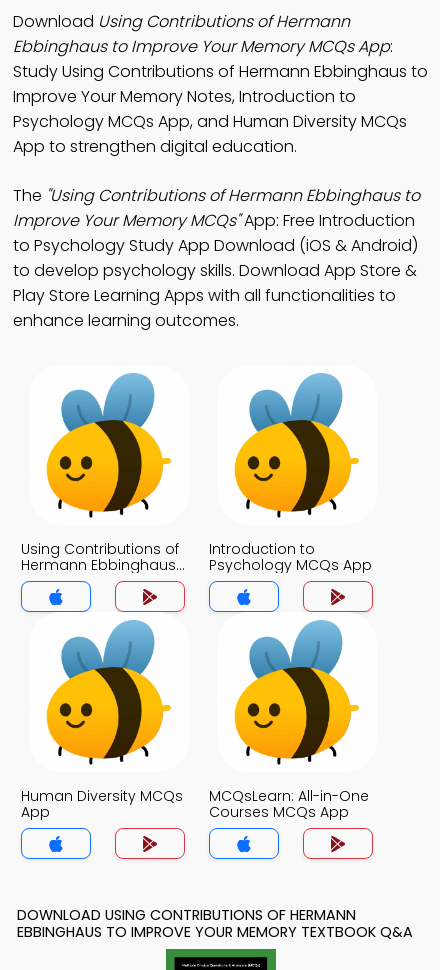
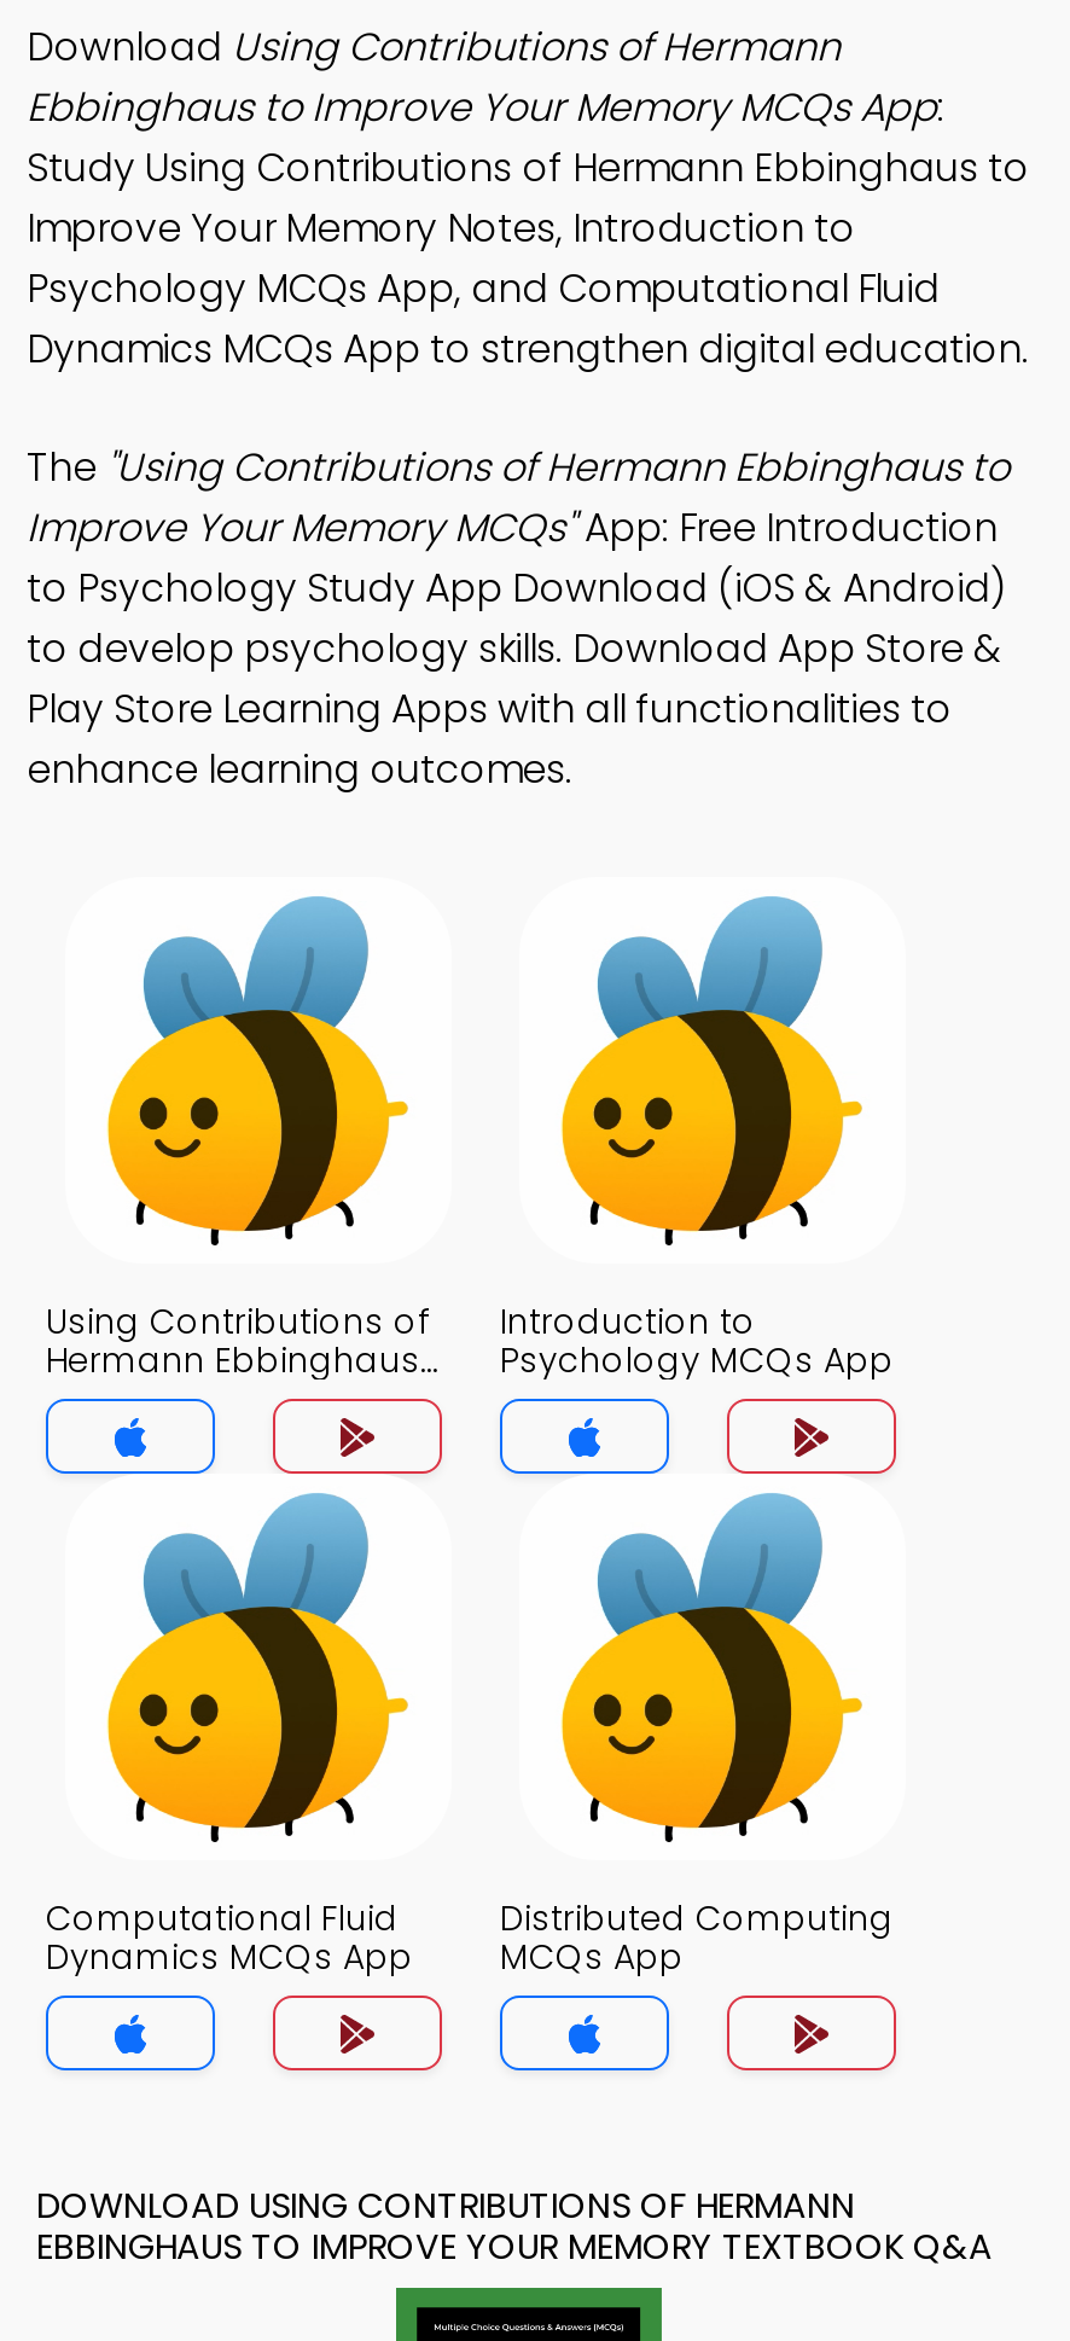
- Psychology MCQs App, and Human Diversity MCQs
- App to strengthen digital education.
+ Psychology MCQs App, and Computational Fluid
+ Dynamics MCQs App to strengthen digital education.

- Human Diversity MCQs
- App
+ Computational Fluid
+ Dynamics MCQs App

- MCQsLearn: All-in-One
- Courses MCQs App
+ Distributed Computing
+ MCQs App
